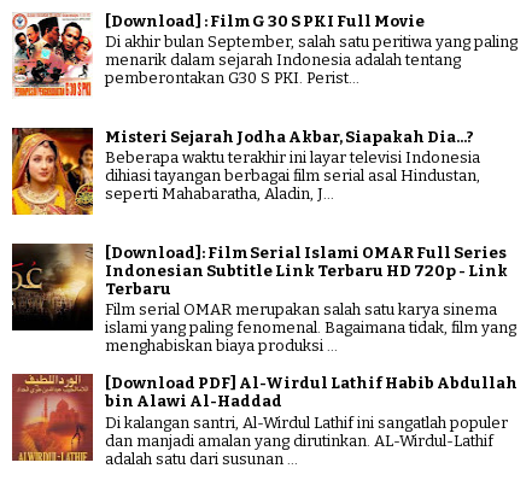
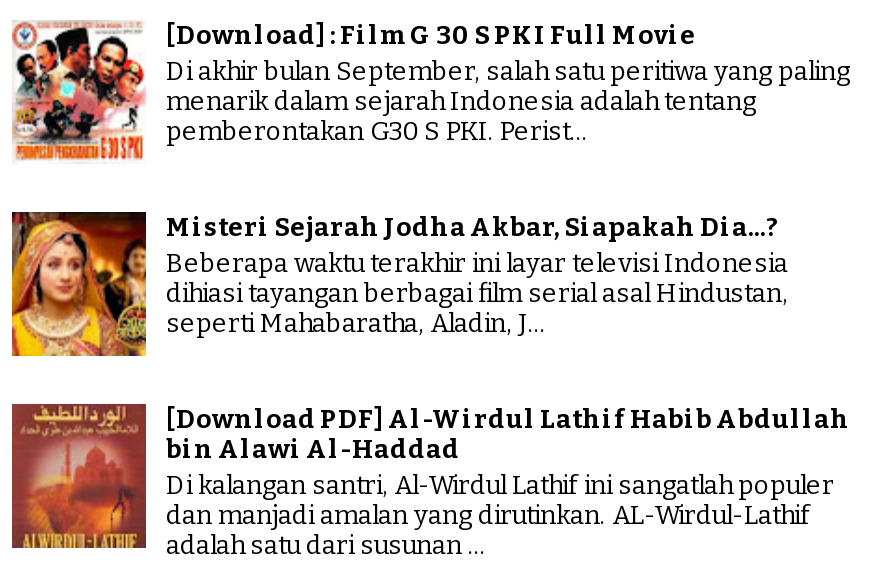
- [image]
- [Download]: Film Serial Islami OMAR Full Series
- Indonesian Subtitle Link Terbaru HD 720p - Link
- Terbaru
- Film serial OMAR merupakan salah satu karya sinema
- islami yang paling fenomenal. Bagaimana tidak, film yang
- menghabiskan biaya produksi ...
